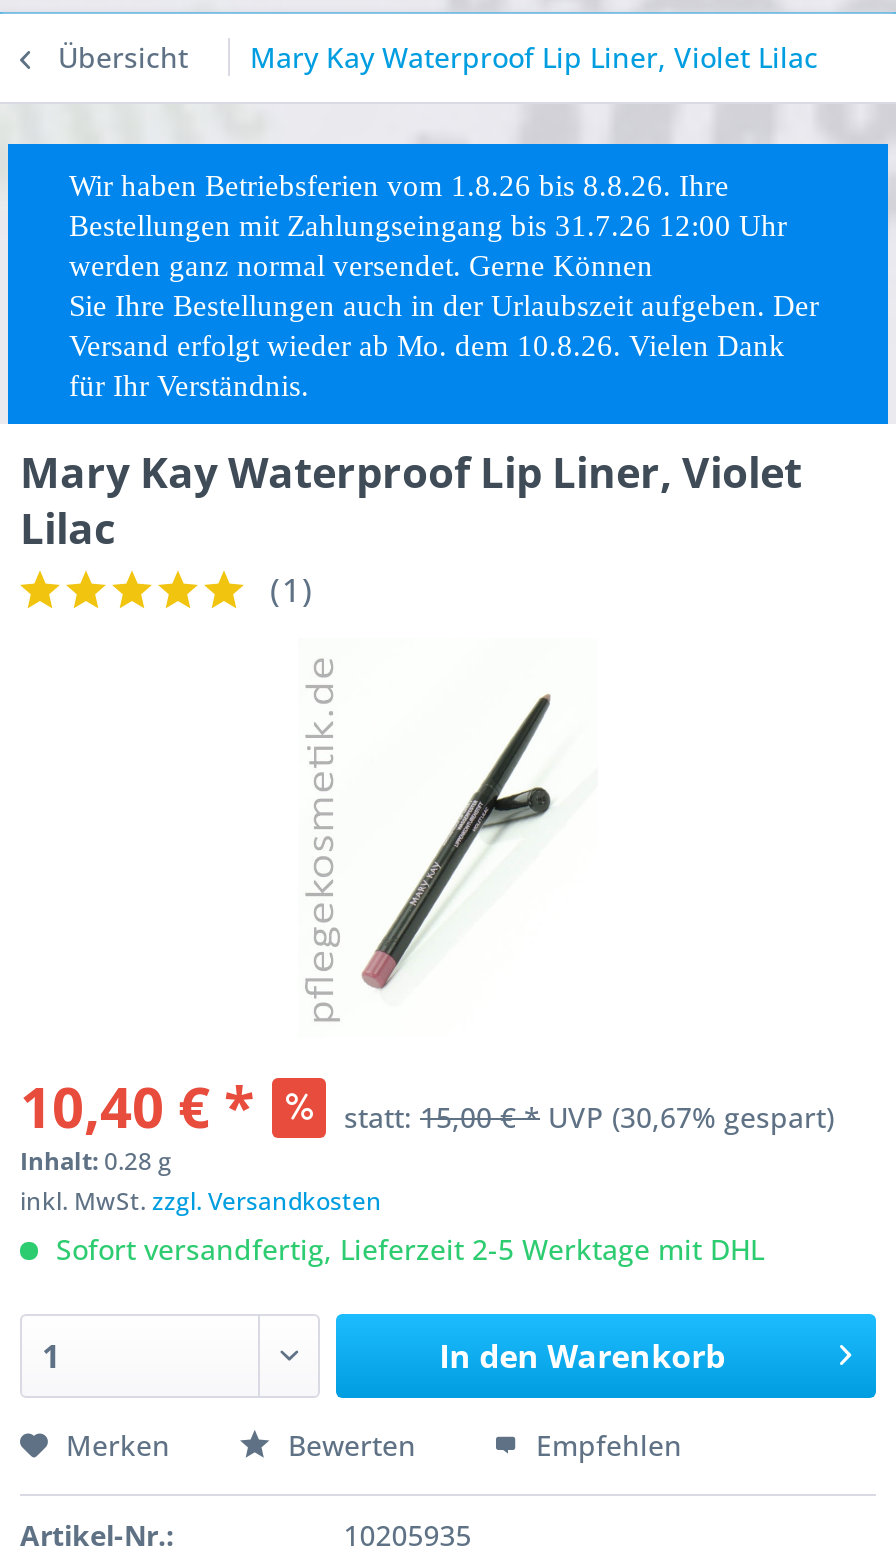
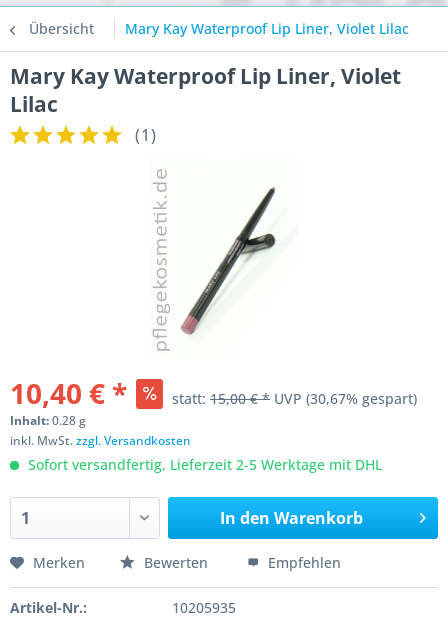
- [image]
- Wir haben Betriebsferien vom 1.8.26 bis 8.8.26. Ihre
- Bestellungen mit Zahlungseingang bis 31.7.26 12:00 Uhr
- werden ganz normal versendet. Gerne Können
- Sie Ihre Bestellungen auch in der Urlaubszeit aufgeben. Der
- Versand erfolgt wieder ab Mo. dem 10.8.26. Vielen Dank
- für Ihr Verständnis.
